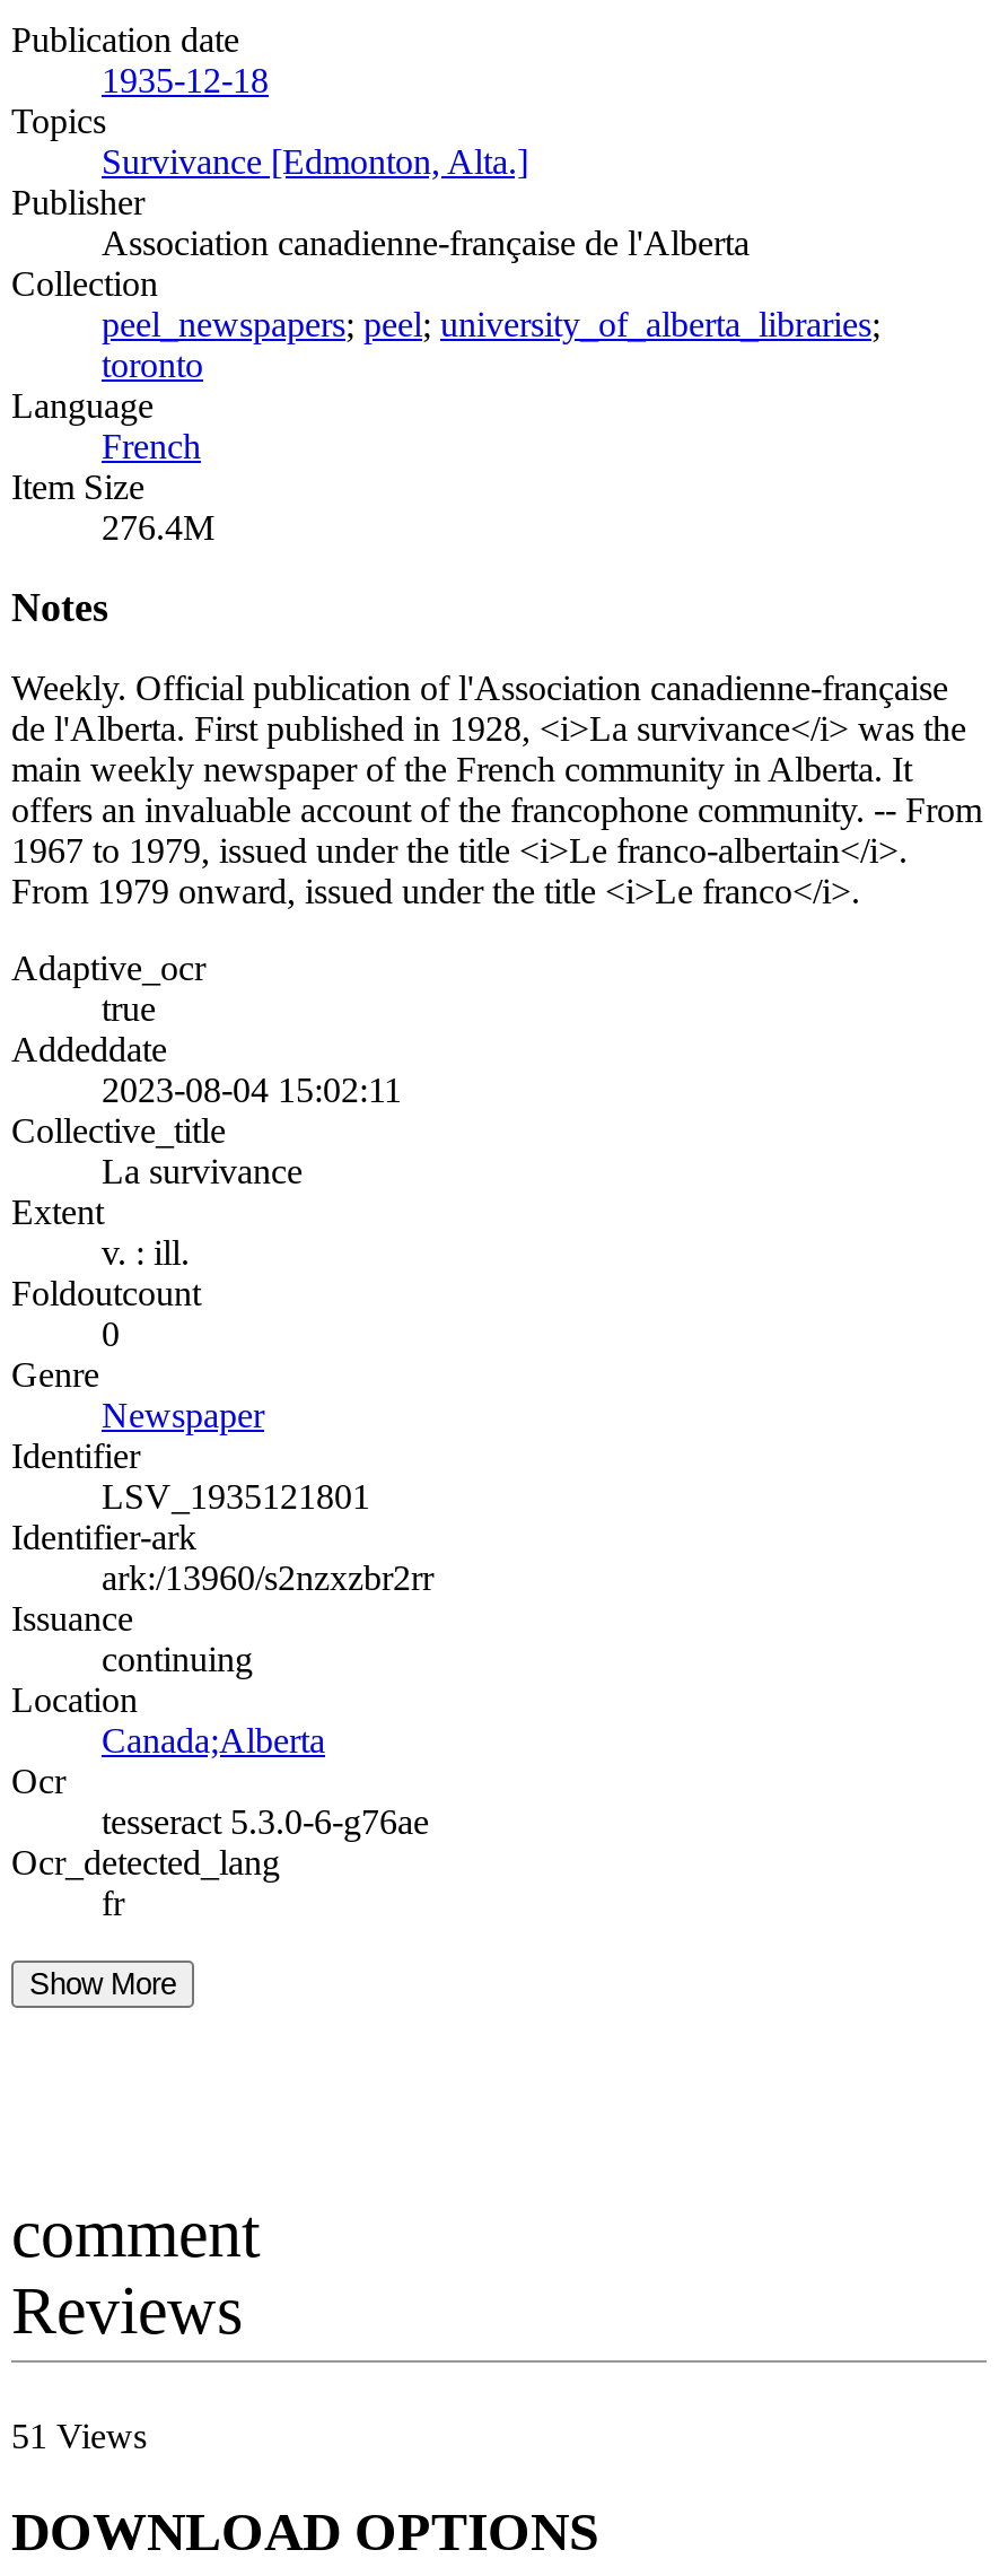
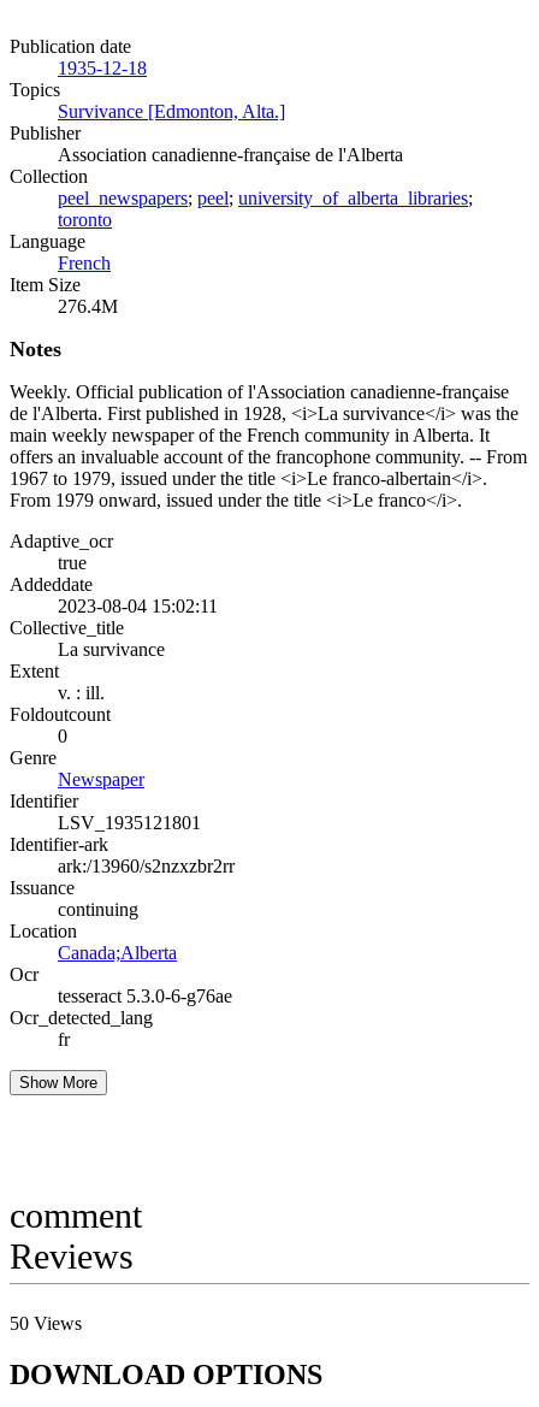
- 51 Views
+ 50 Views
